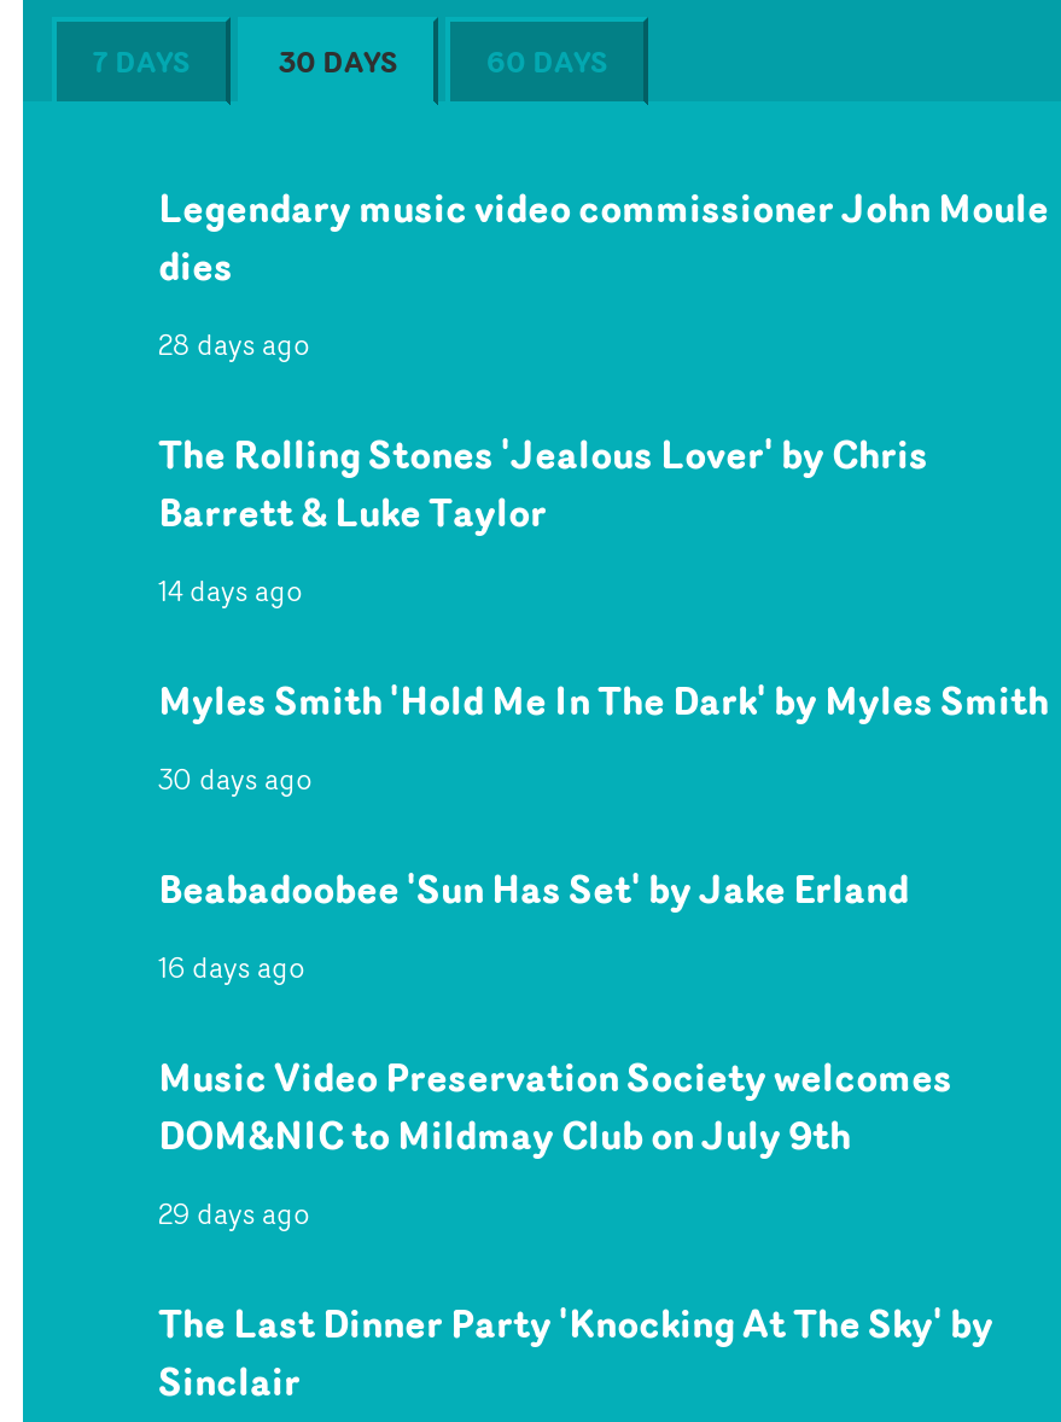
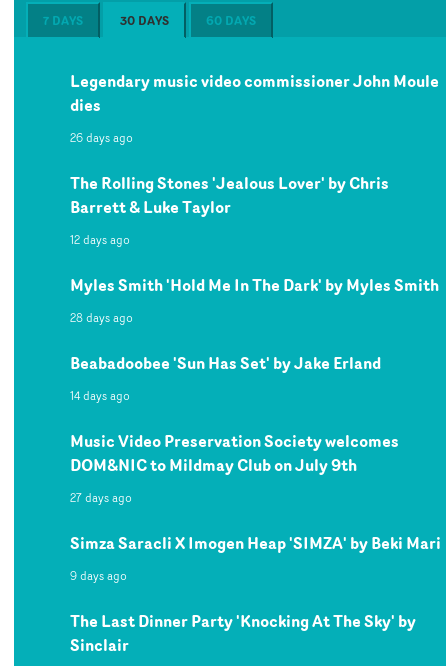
- 28 days ago
+ 26 days ago

- 14 days ago
+ 12 days ago

- 30 days ago
+ 28 days ago

- 16 days ago
+ 14 days ago

- 29 days ago
+ 27 days ago
+ Simza Saracli X Imogen Heap 'SIMZA' by Beki Mari
+ 9 days ago
